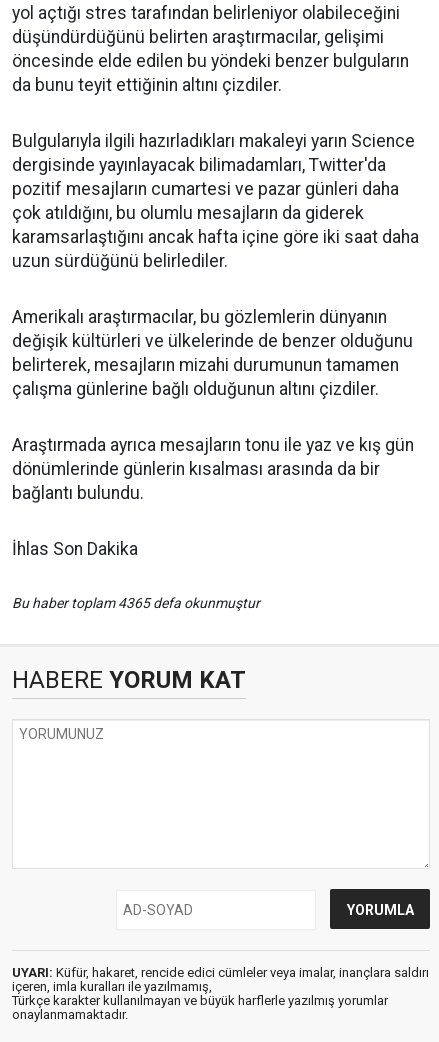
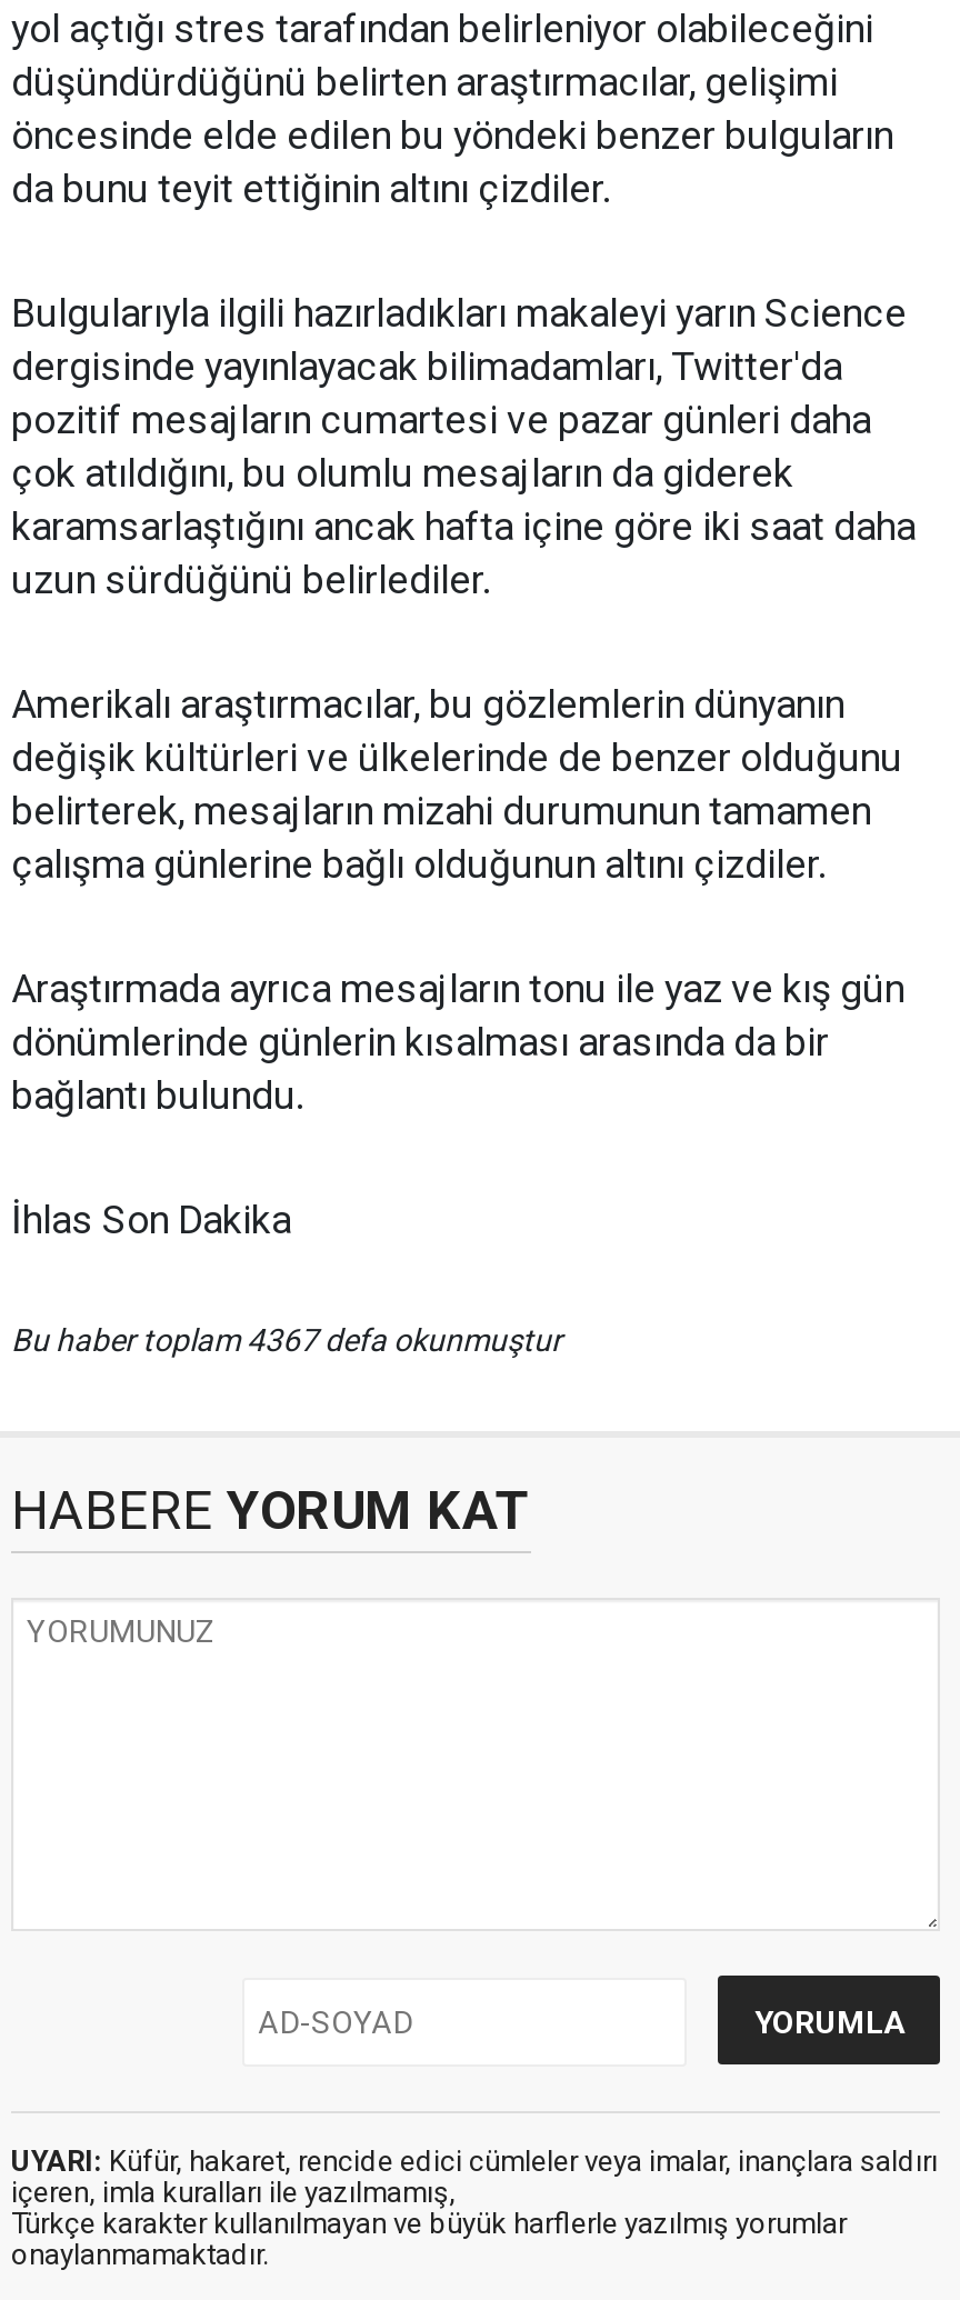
- Bu haber toplam 4365 defa okunmuştur
+ Bu haber toplam 4367 defa okunmuştur
